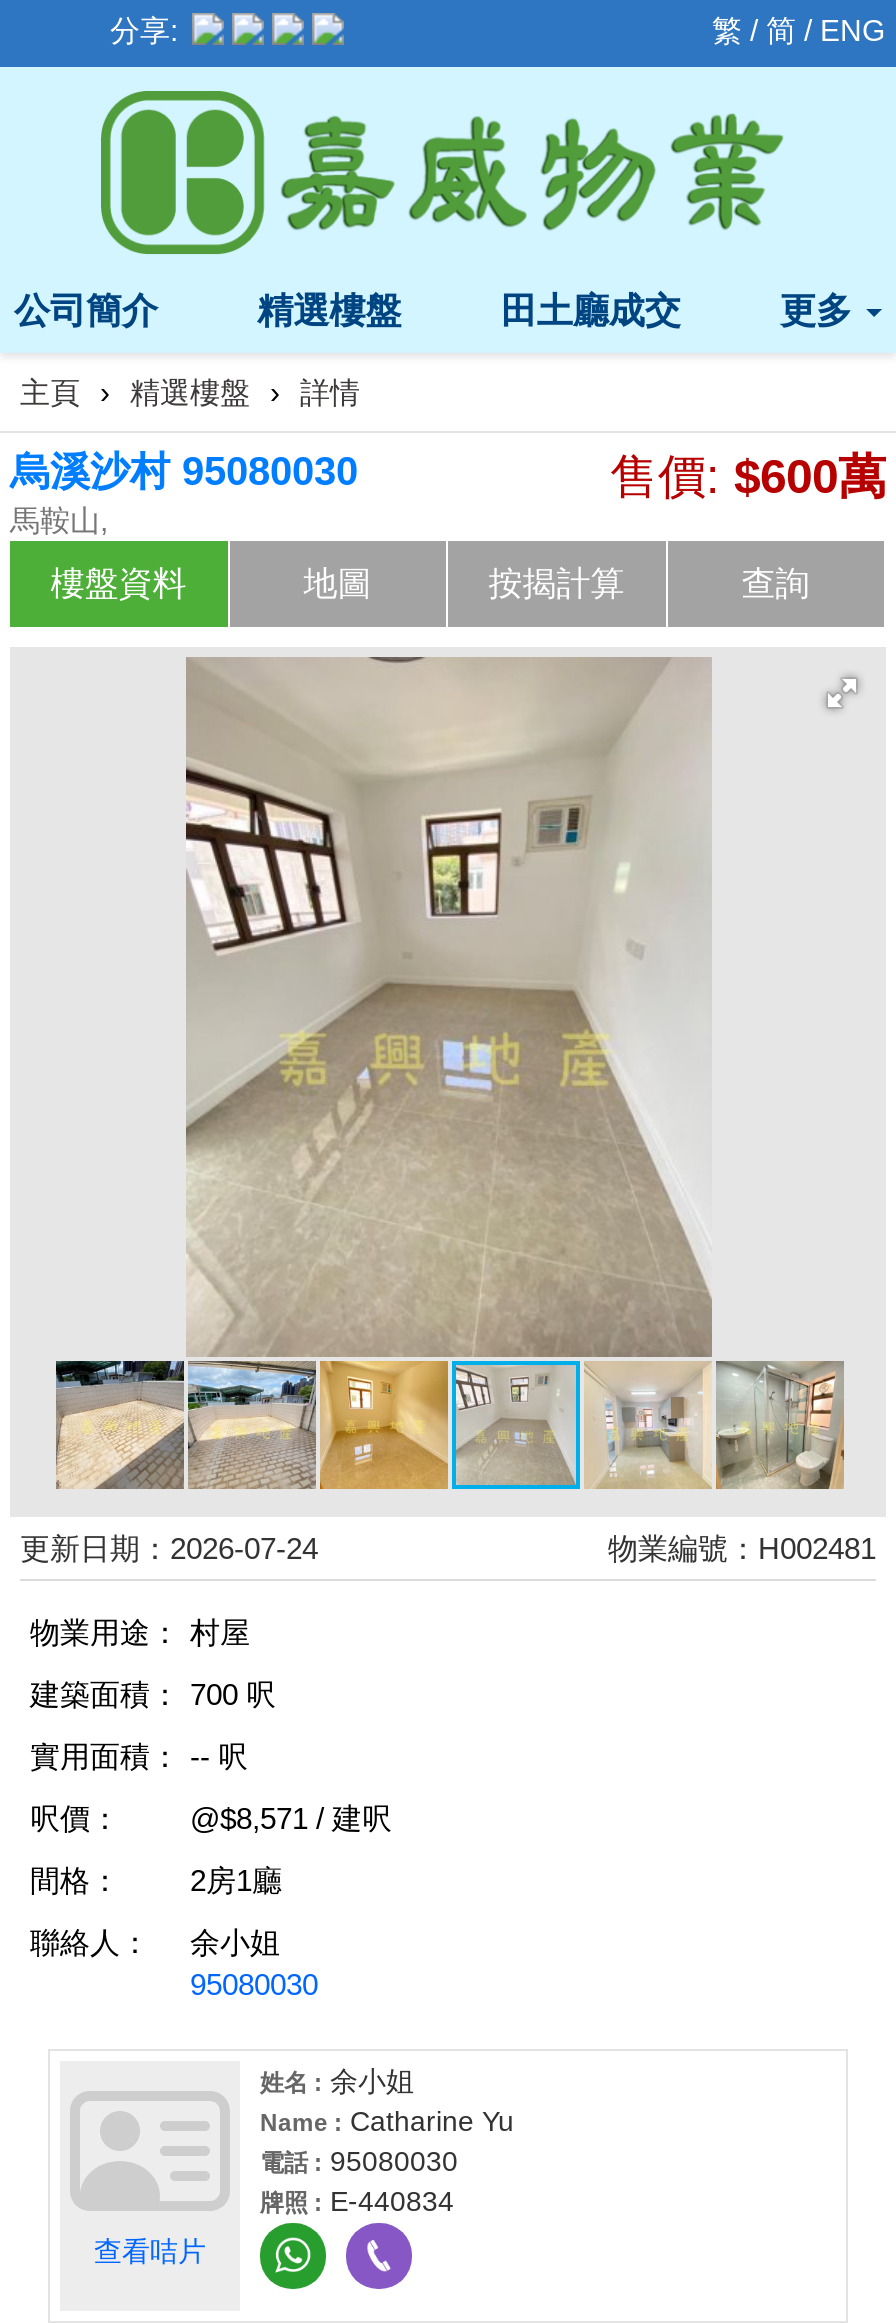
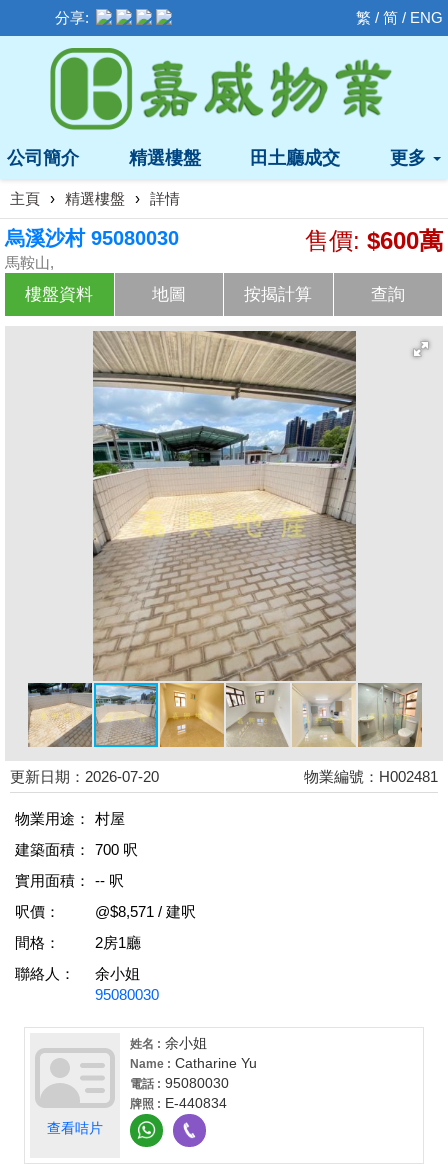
- [image]
- 更新日期：2026-07-24
+ [image]
+ 更新日期：2026-07-20
